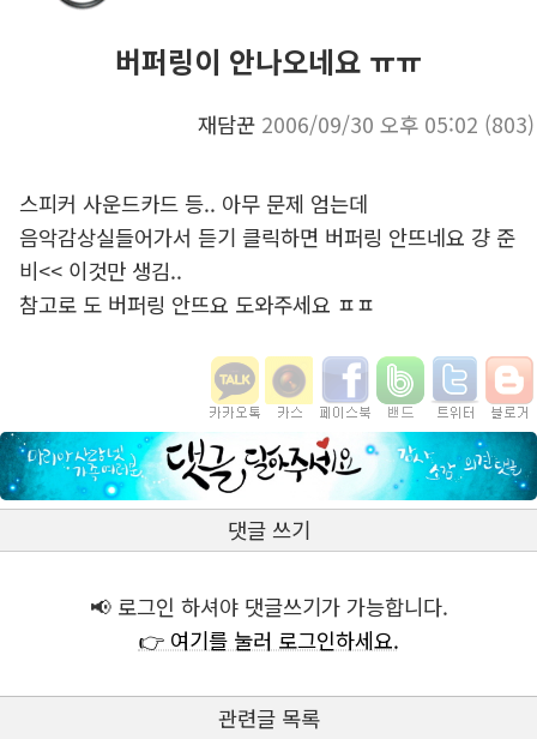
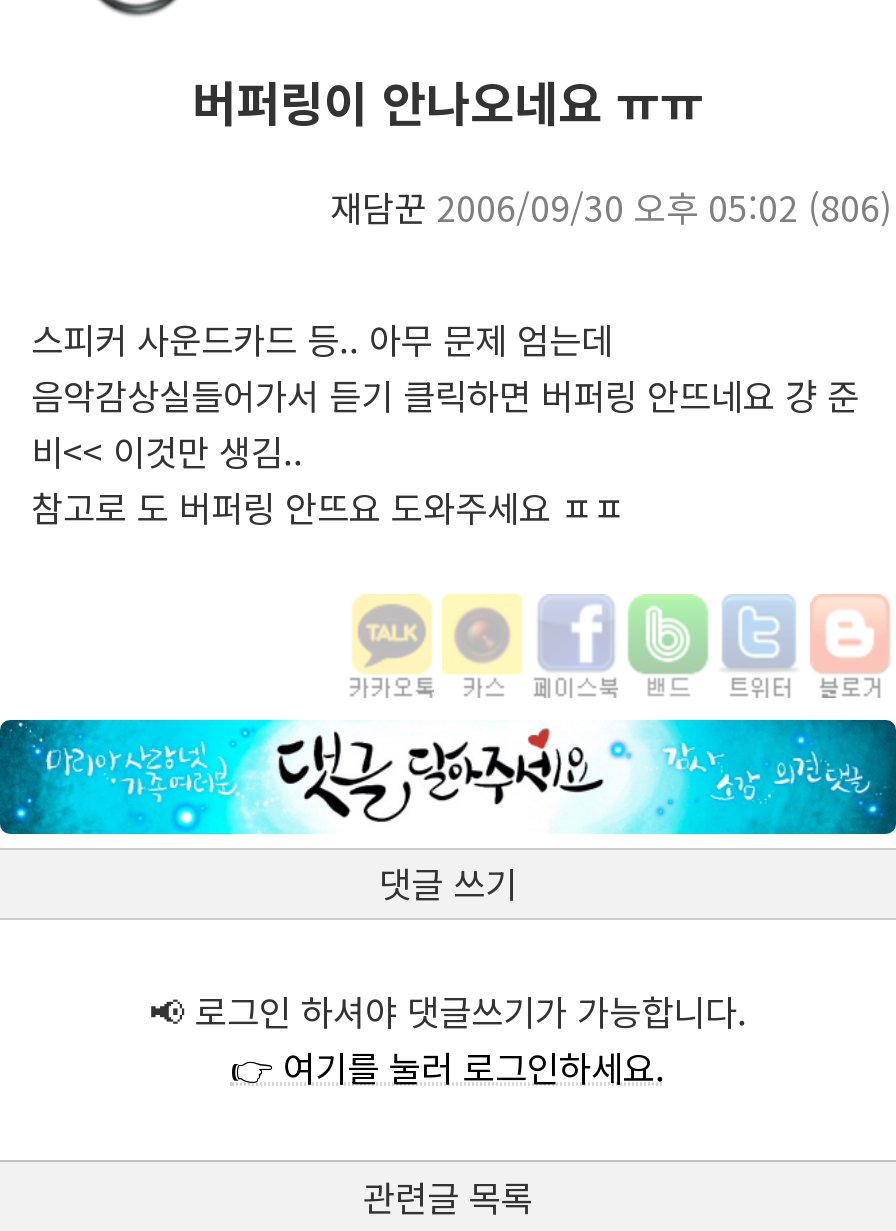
- 재담꾼 2006/09/30 오후 05:02 (803)
+ 재담꾼 2006/09/30 오후 05:02 (806)
